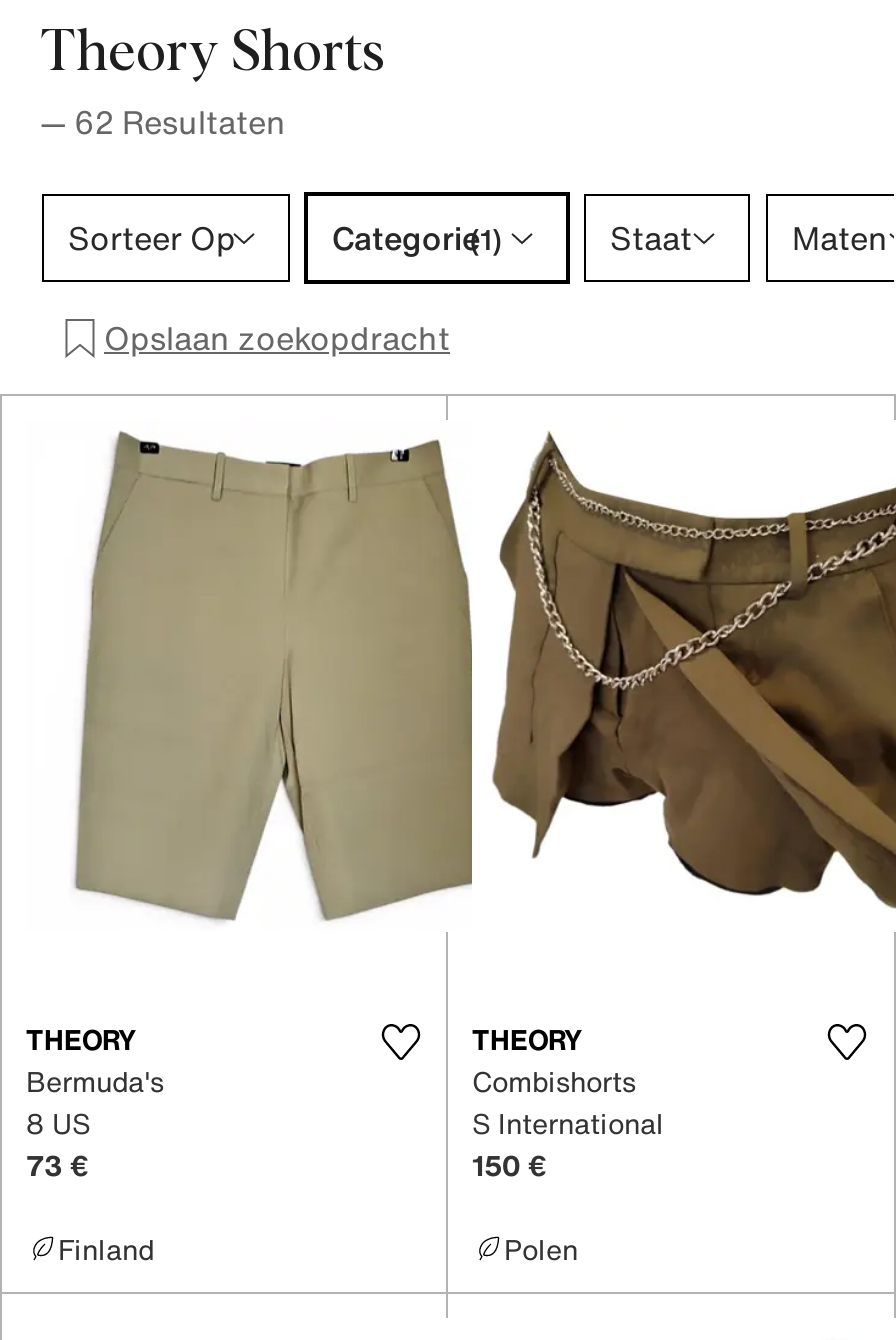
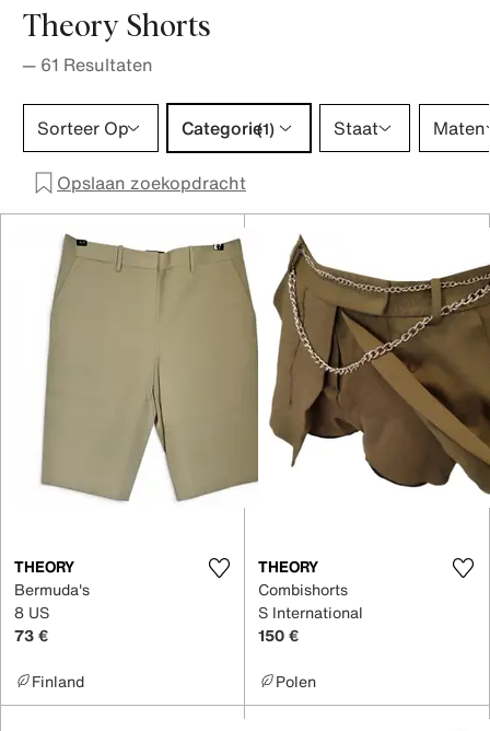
- — 62 Resultaten
+ — 61 Resultaten
